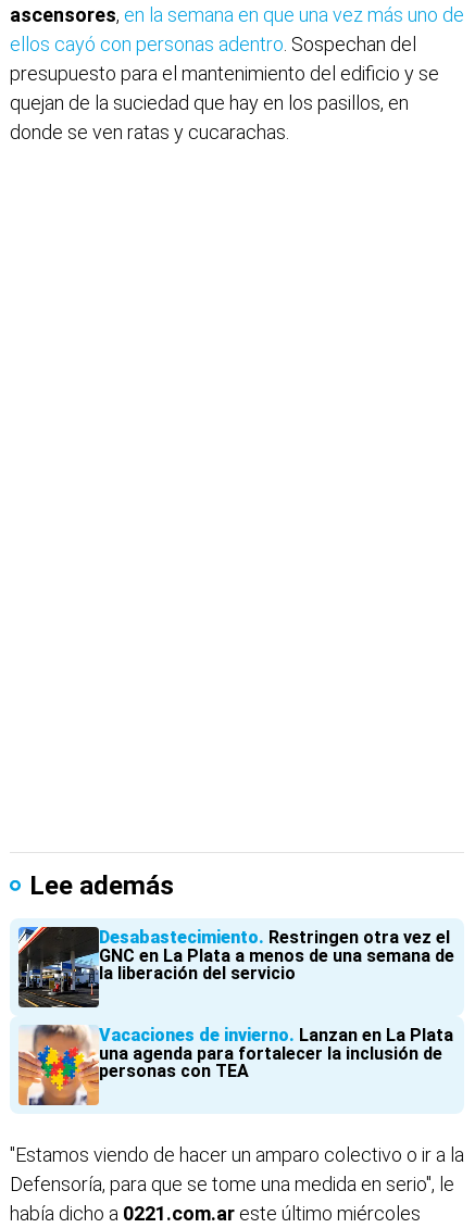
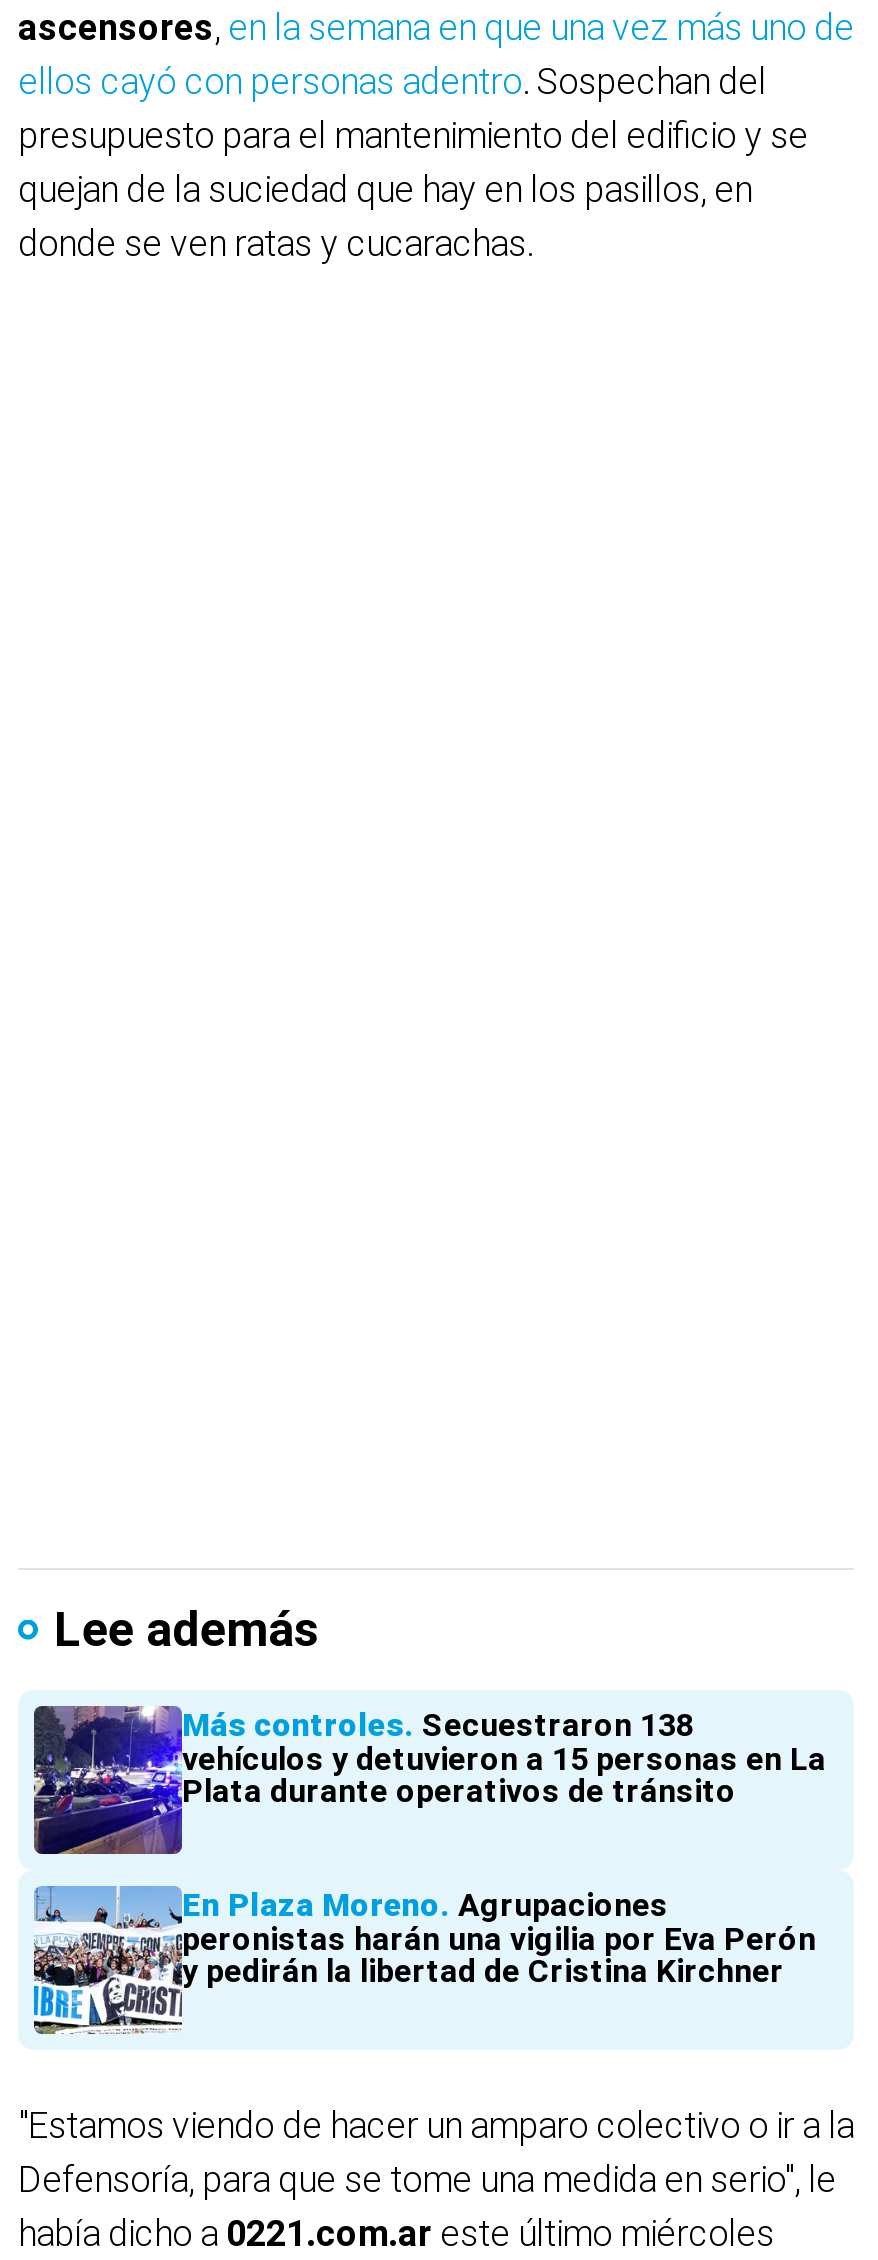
- [image]
- Desabastecimiento Restringen otra vez el
- GNC en La Plata a menos de una semana de
- la liberación del servicio
+ [image]
+ Más controles Secuestraron 138
+ vehículos y detuvieron a 15 personas en La
+ Plata durante operativos de tránsito

- [image]
- Vacaciones de invierno Lanzan en La Plata
- una agenda para fortalecer la inclusión de
- personas con TEA
+ [image]
+ En Plaza Moreno Agrupaciones
+ peronistas harán una vigilia por Eva Perón
+ y pedirán la libertad de Cristina Kirchner
